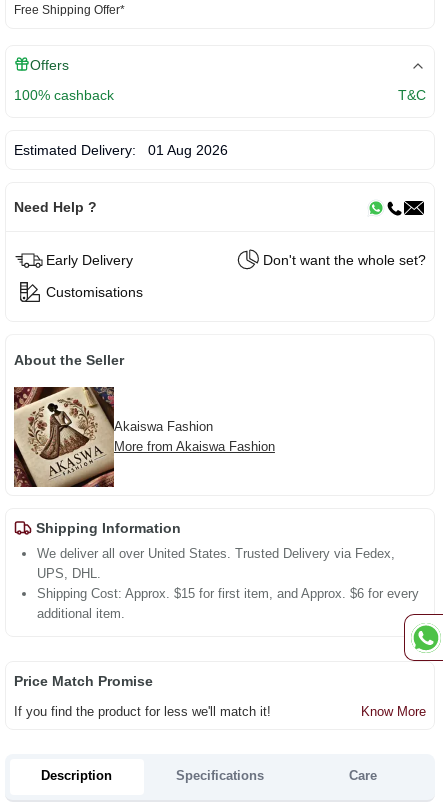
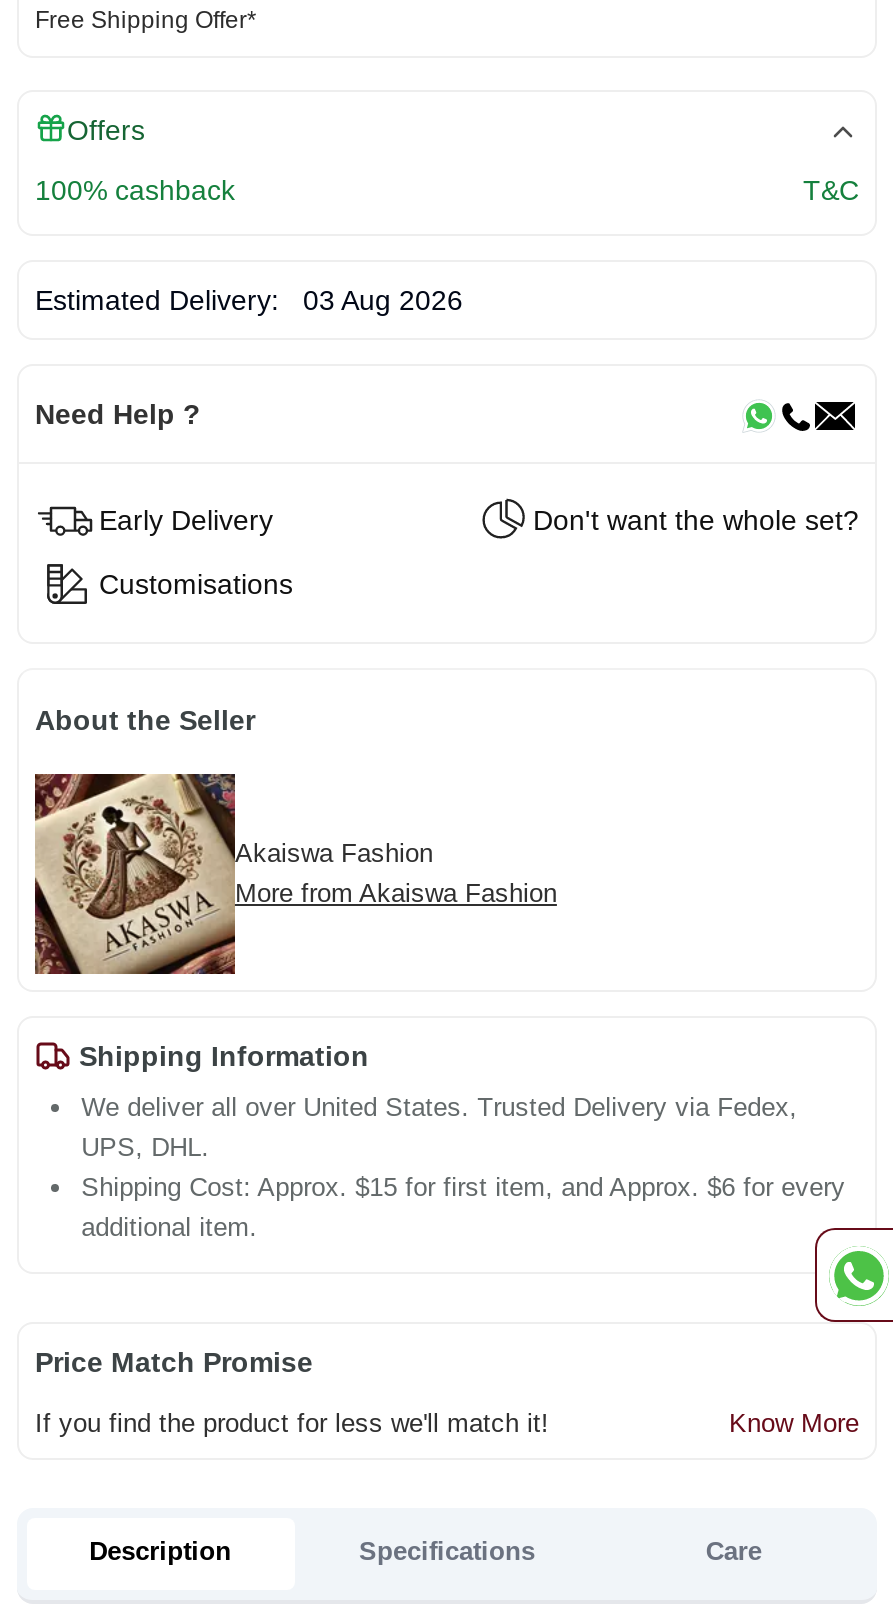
- Estimated Delivery: 01 Aug 2026
+ Estimated Delivery: 03 Aug 2026
